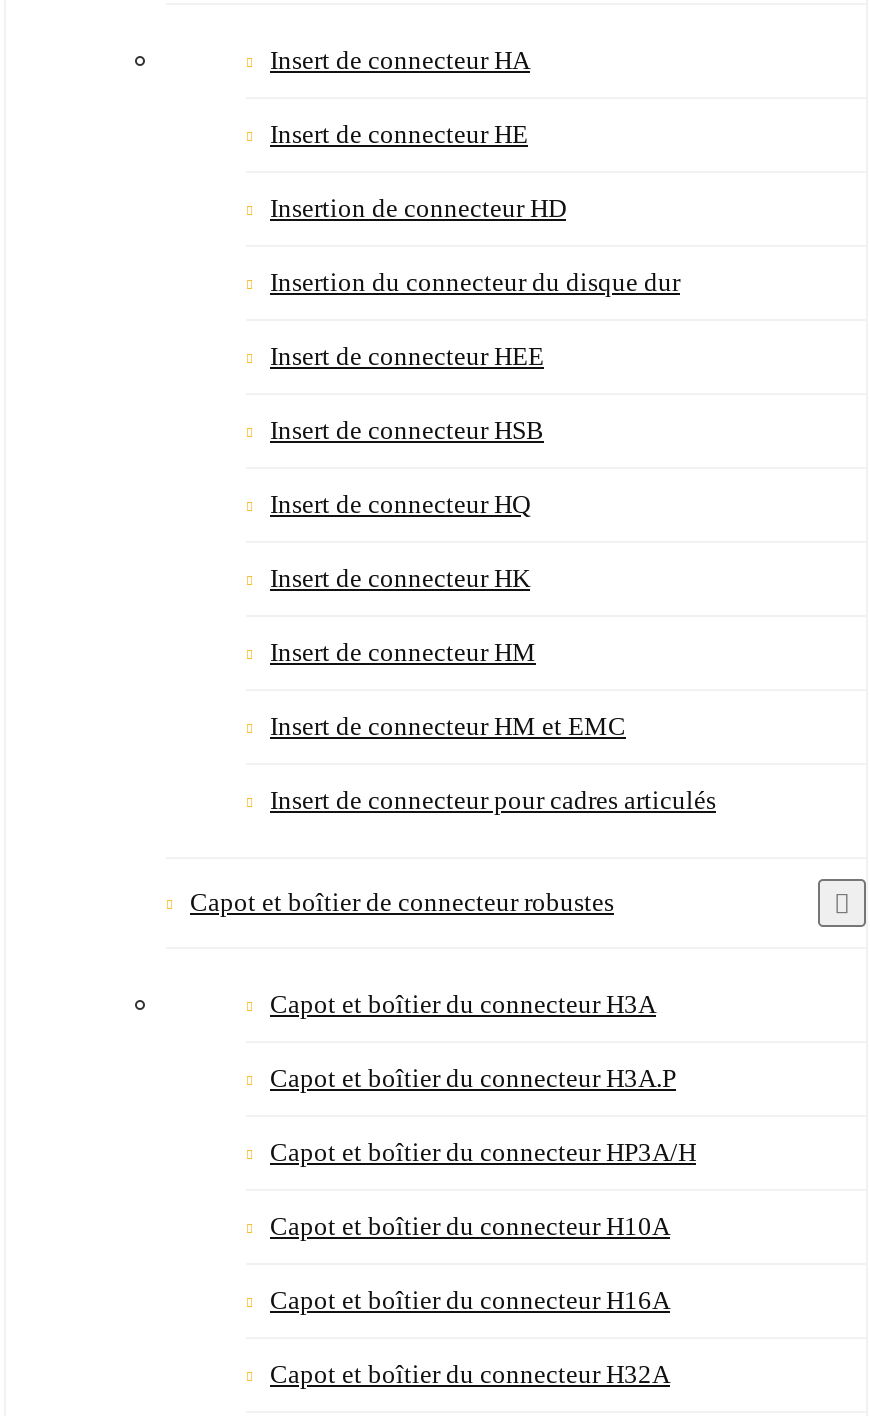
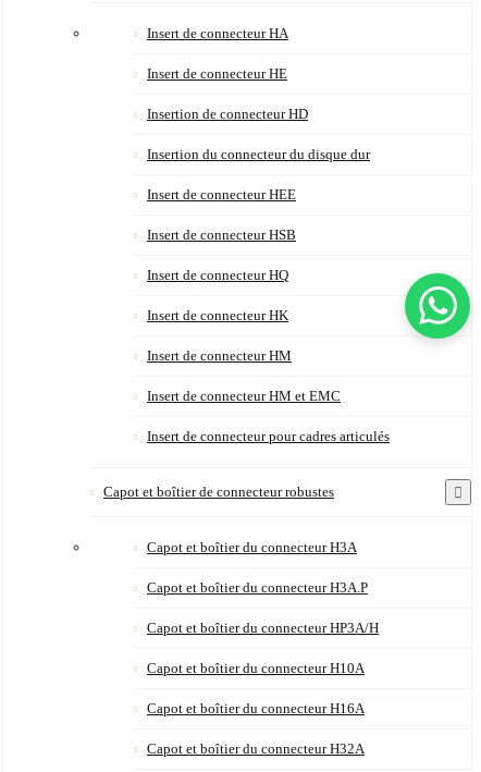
+ [image]
